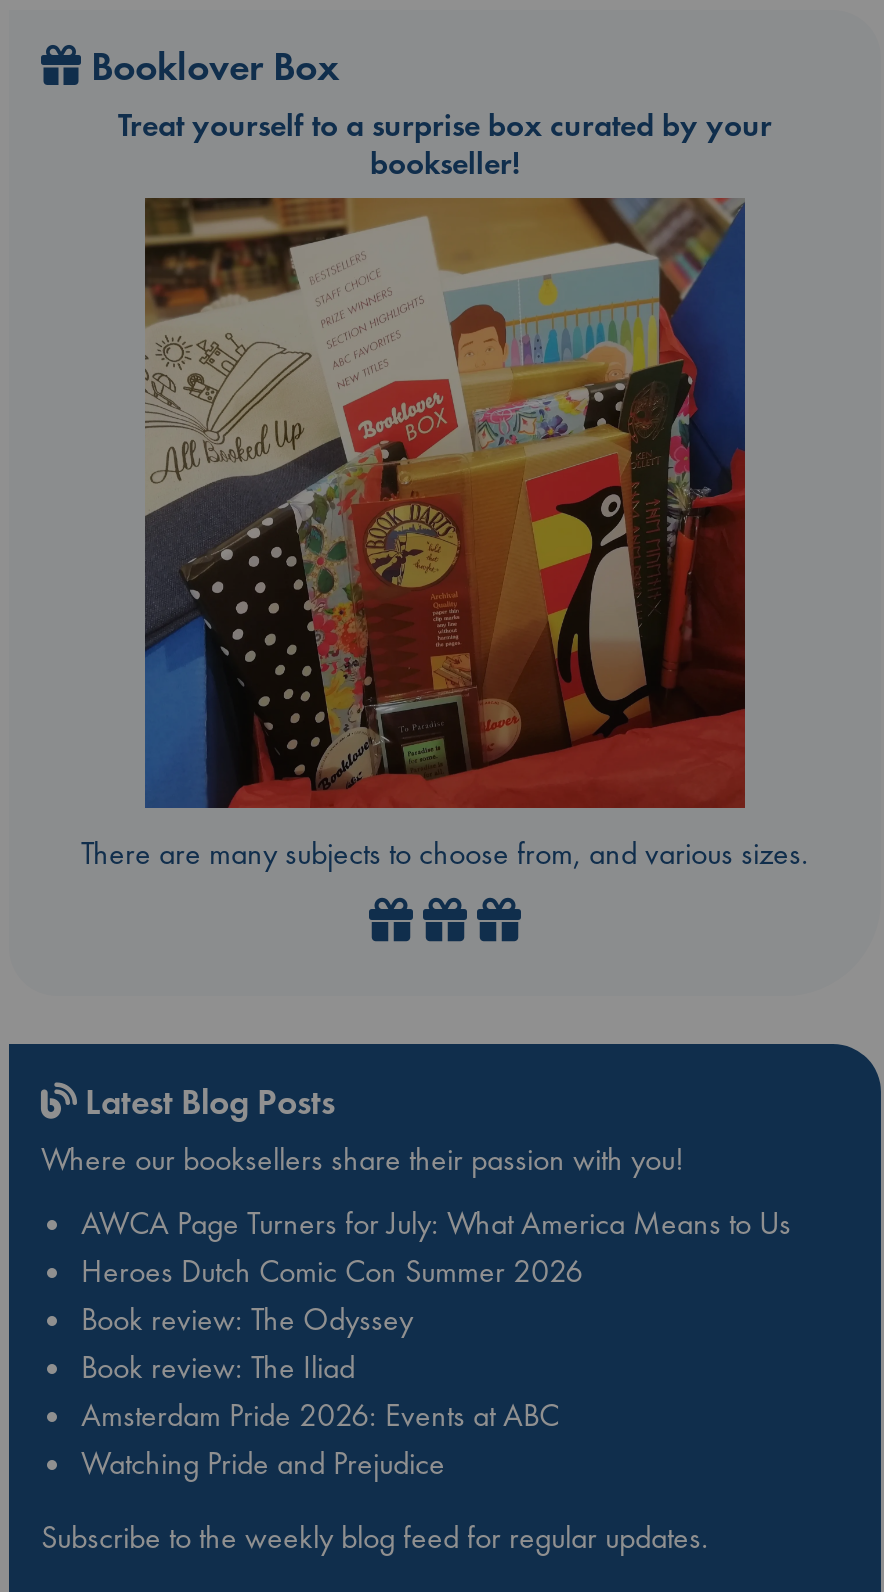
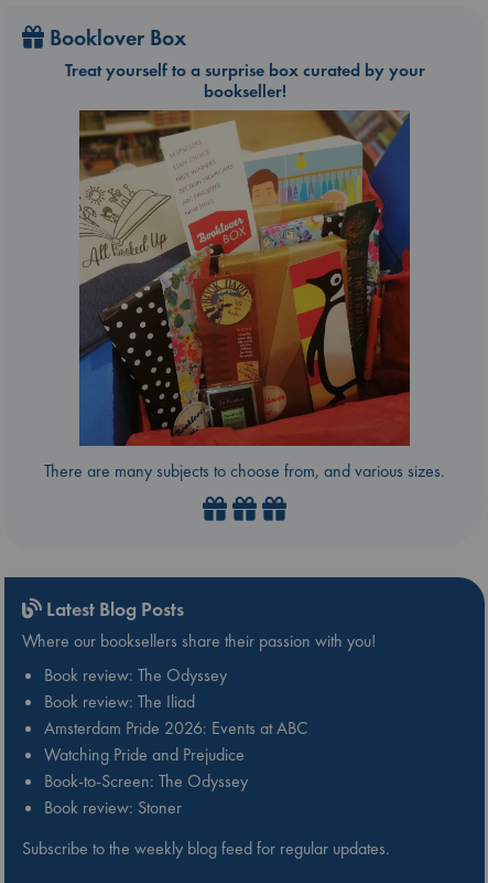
- AWCA Page Turners for July: What America Means to Us
- Heroes Dutch Comic Con Summer 2026

moved up: Book review: The Odyssey | Book review: The Iliad | Amsterdam Pride 2026: Events at ABC | Watching Pride and Prejudice

+ Book-to-Screen: The Odyssey
+ Book review: Stoner
